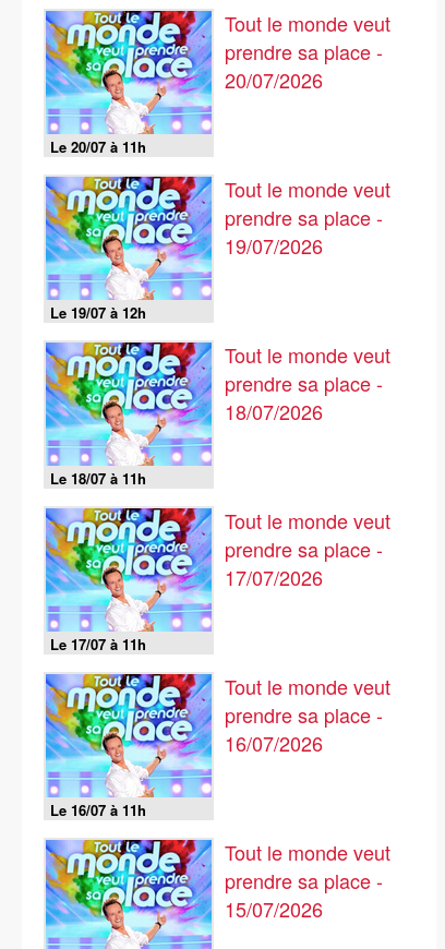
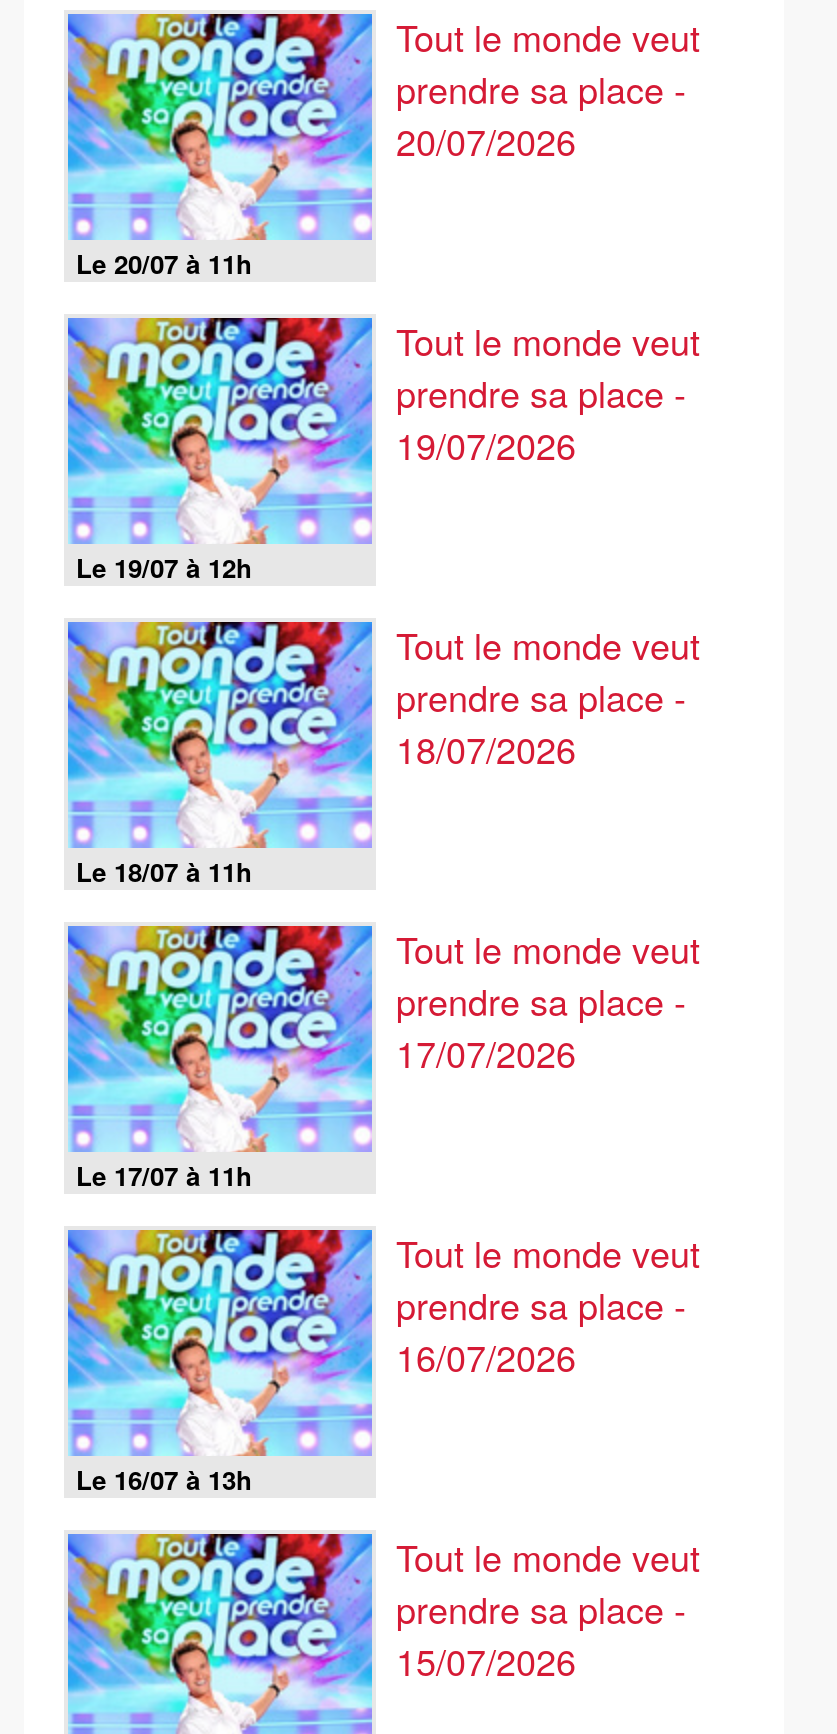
- Le 16/07 à 11h
+ Le 16/07 à 13h
